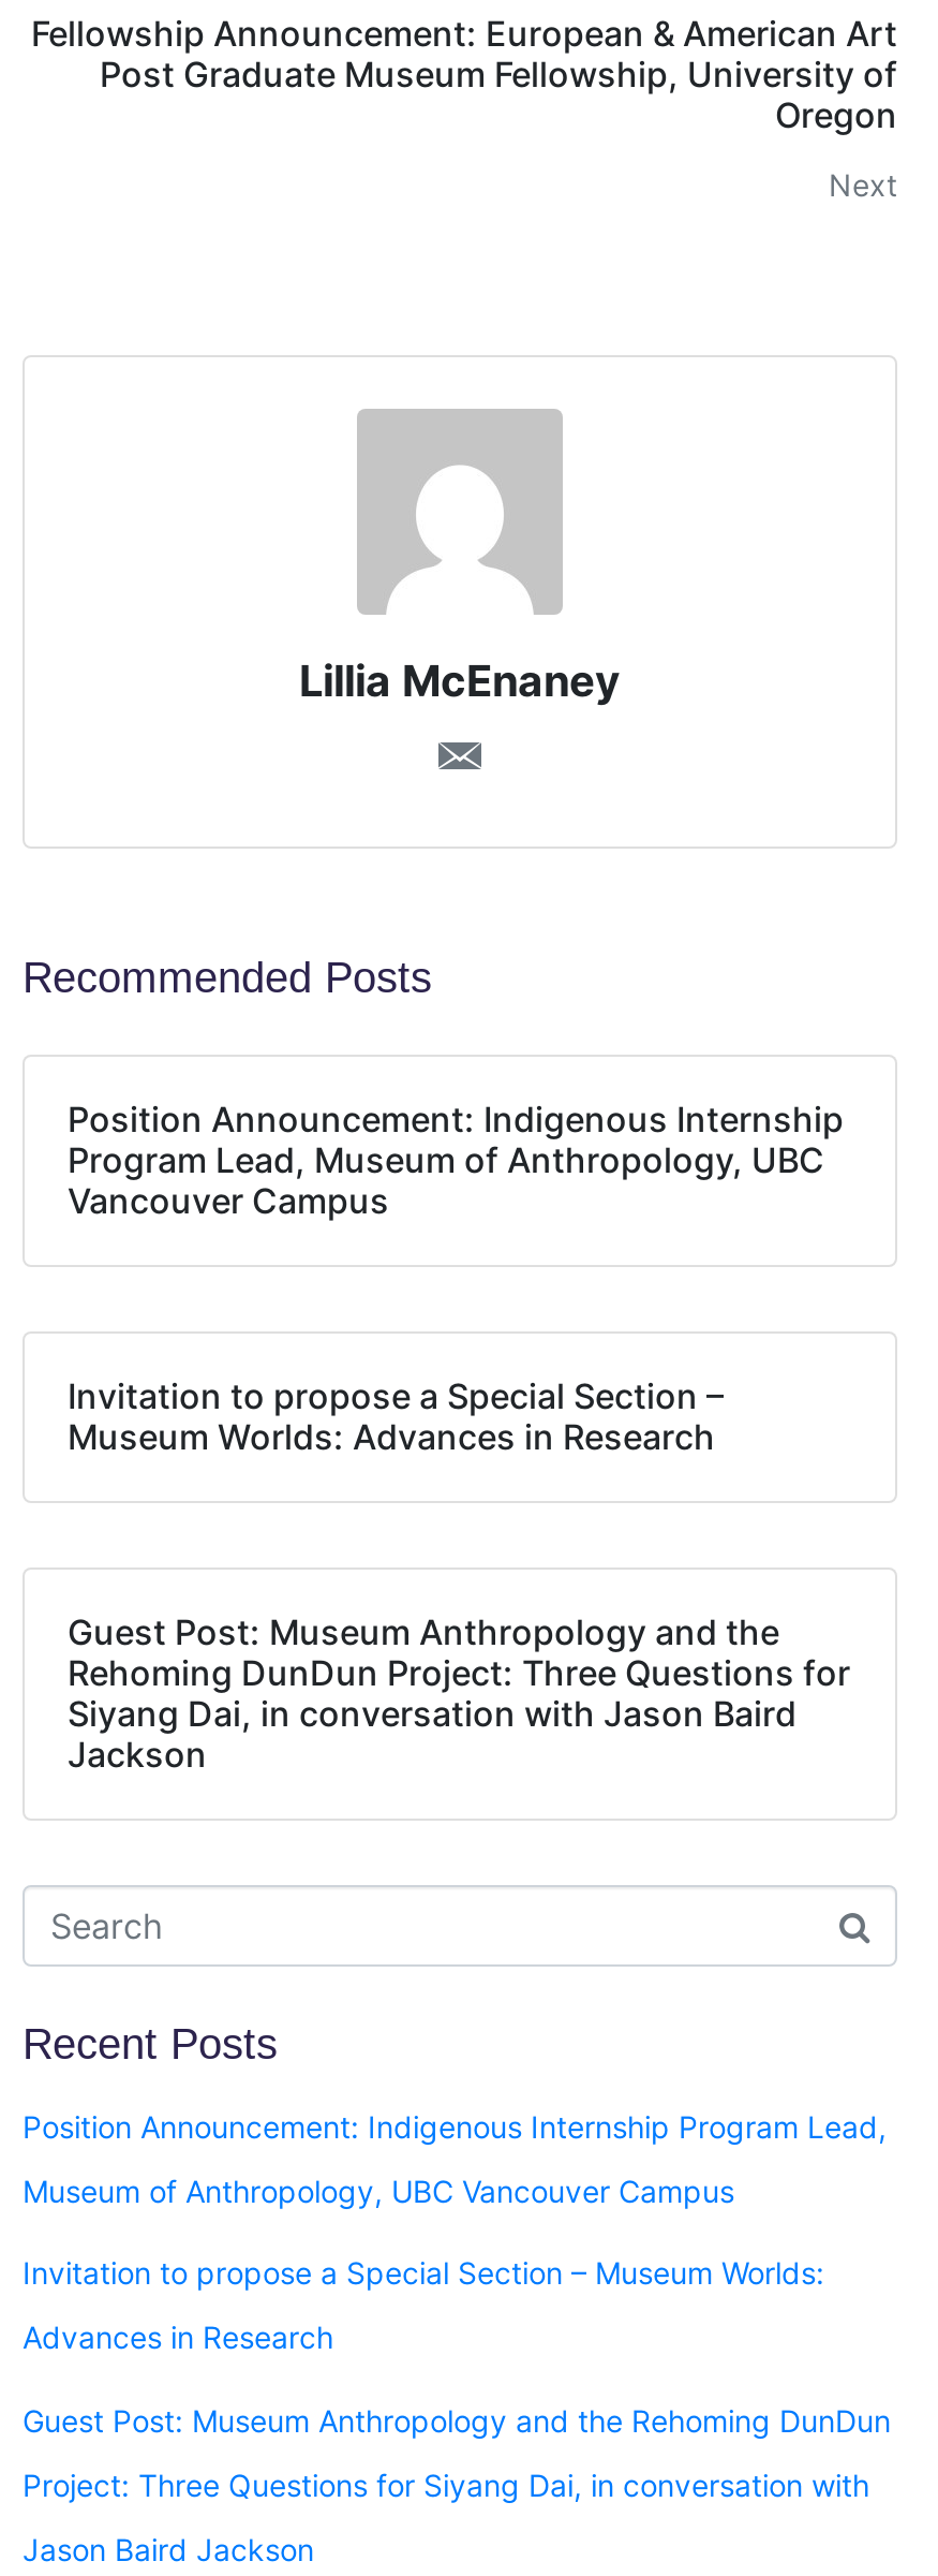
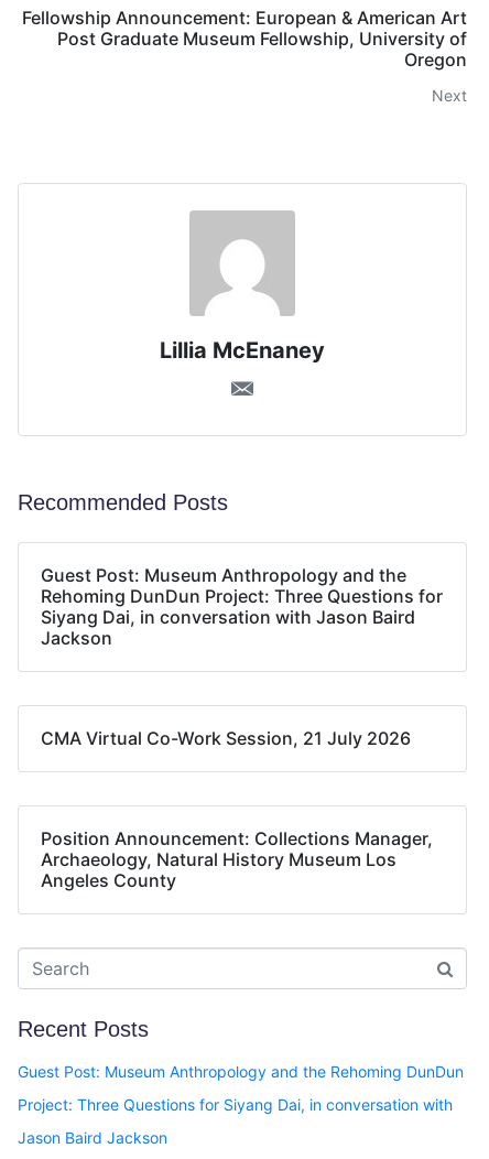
- Position Announcement: Indigenous Internship
- Program Lead, Museum of Anthropology, UBC
- Vancouver Campus

- Invitation to propose a Special Section –
- Museum Worlds: Advances in Research

moved up: Guest Post: Museum Anthropology and the | Rehoming DunDun Project: Three Questions for | Siyang Dai, in conversation with Jason Baird | Jackson

+ CMA Virtual Co-Work Session, 21 July 2026

+ Position Announcement: Collections Manager,
+ Archaeology, Natural History Museum Los
+ Angeles County

- Position Announcement: Indigenous Internship Program Lead,
- Museum of Anthropology, UBC Vancouver Campus
- Invitation to propose a Special Section – Museum Worlds:
- Advances in Research
